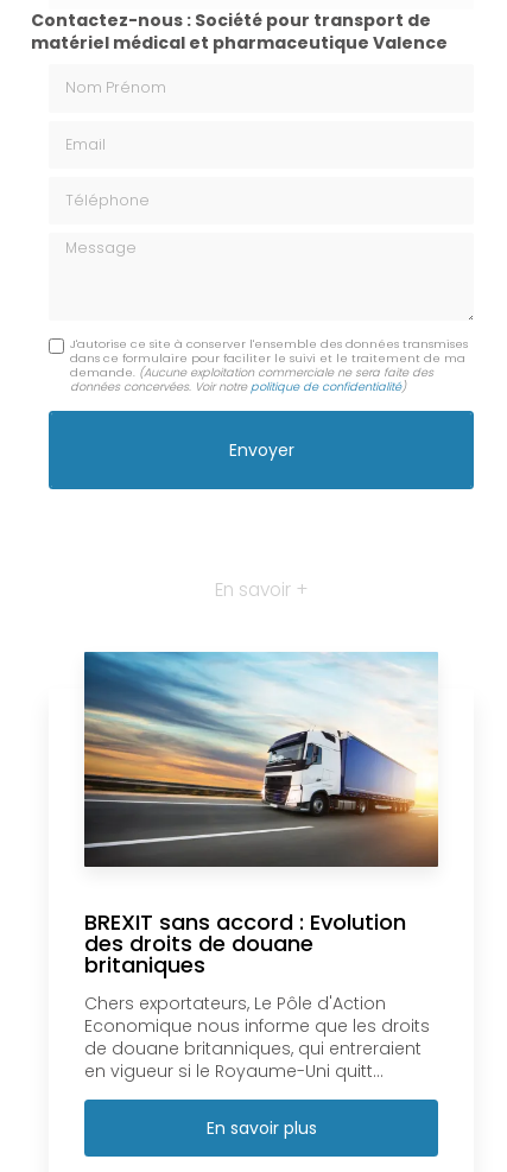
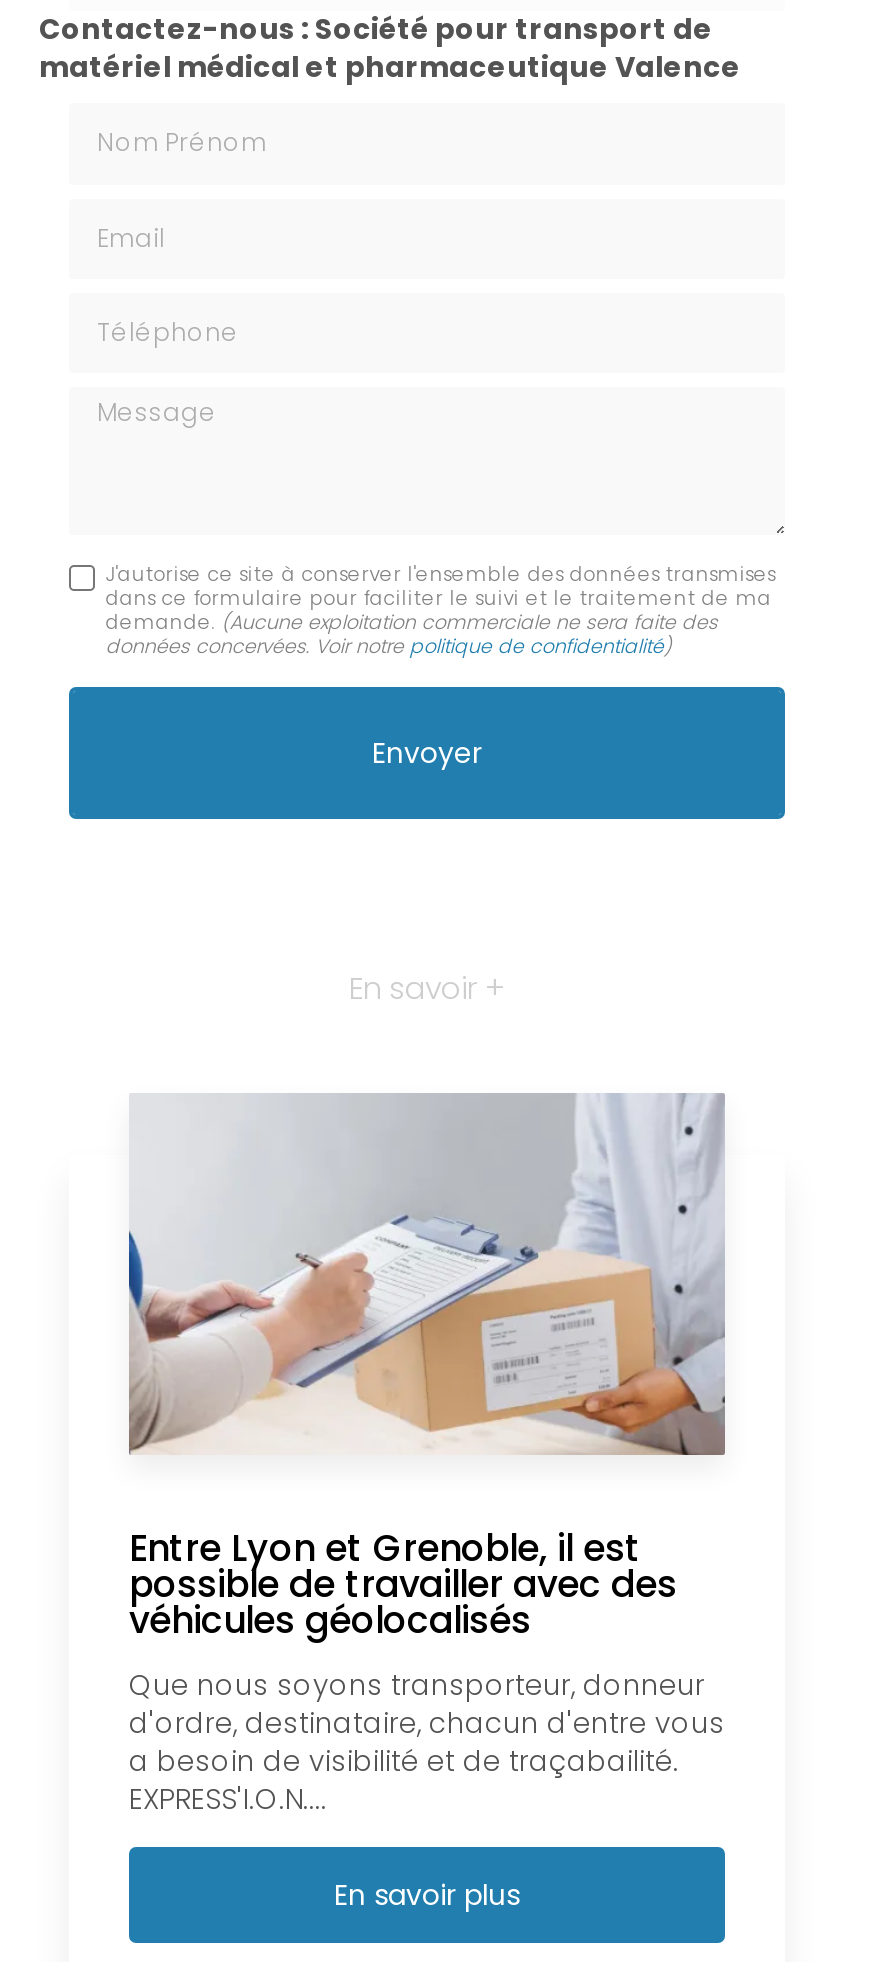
- [image]
- BREXIT sans accord : Evolution
- des droits de douane
- britaniques
- Chers exportateurs, Le Pôle d'Action
- Economique nous informe que les droits
- de douane britanniques, qui entreraient
- en vigueur si le Royaume-Uni quitt...
+ [image]
+ Entre Lyon et Grenoble, il est
+ possible de travailler avec des
+ véhicules géolocalisés
+ Que nous soyons transporteur, donneur
+ d'ordre, destinataire, chacun d'entre vous
+ a besoin de visibilité et de traçabailité.
+ EXPRESS'I.O.N....
